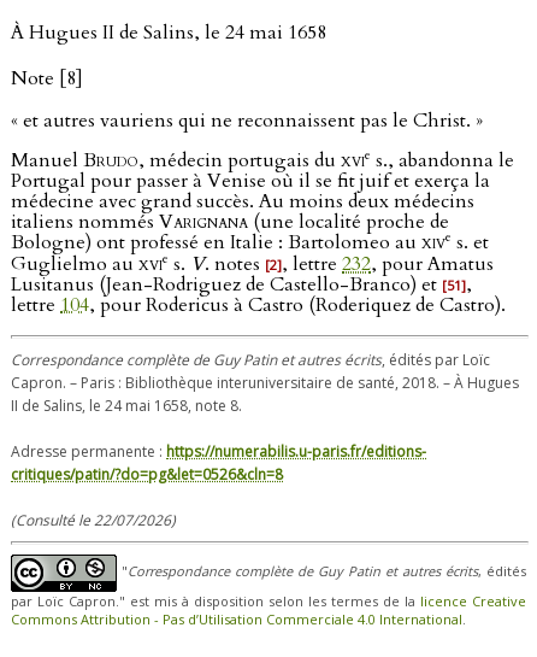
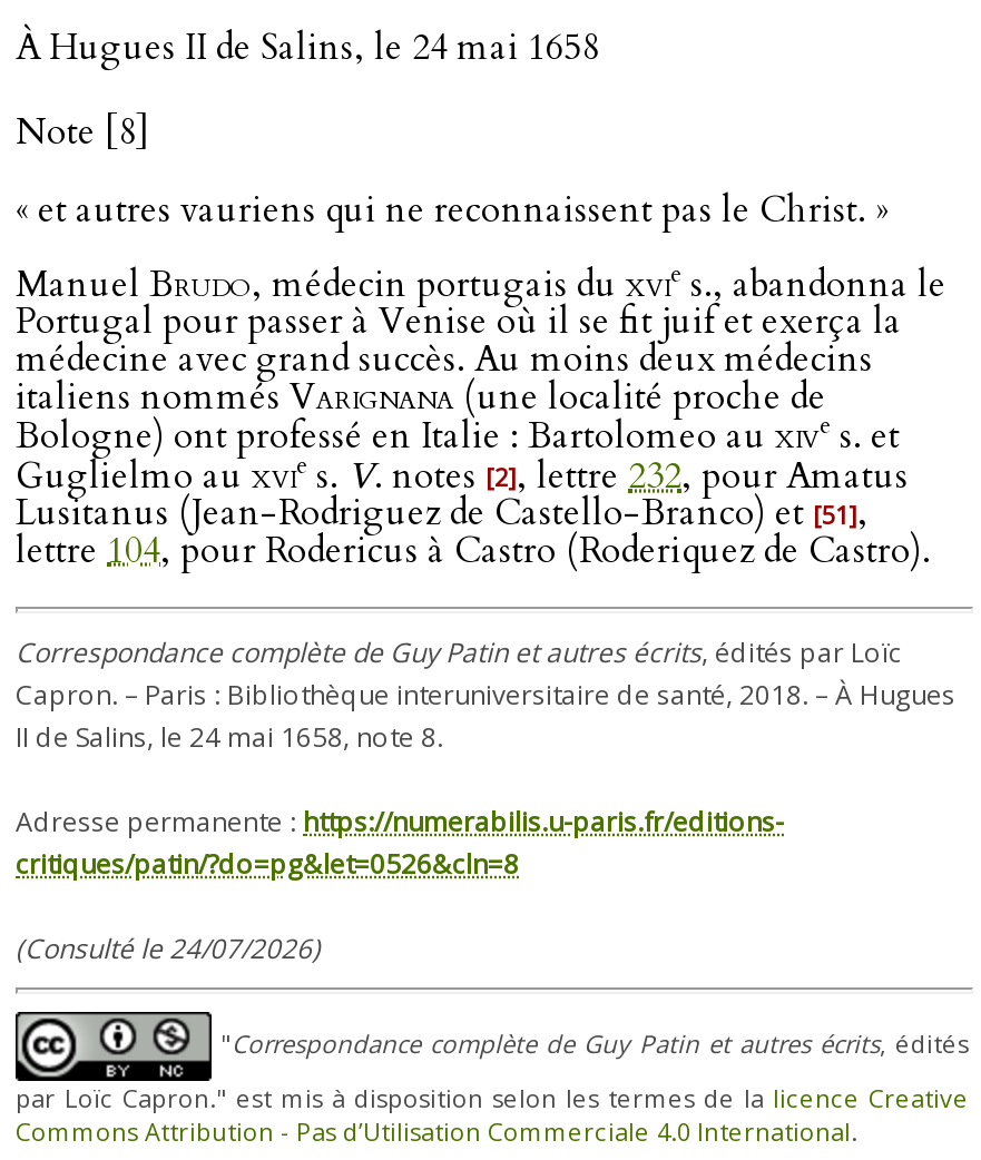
- (Consulté le 22/07/2026)
+ (Consulté le 24/07/2026)
